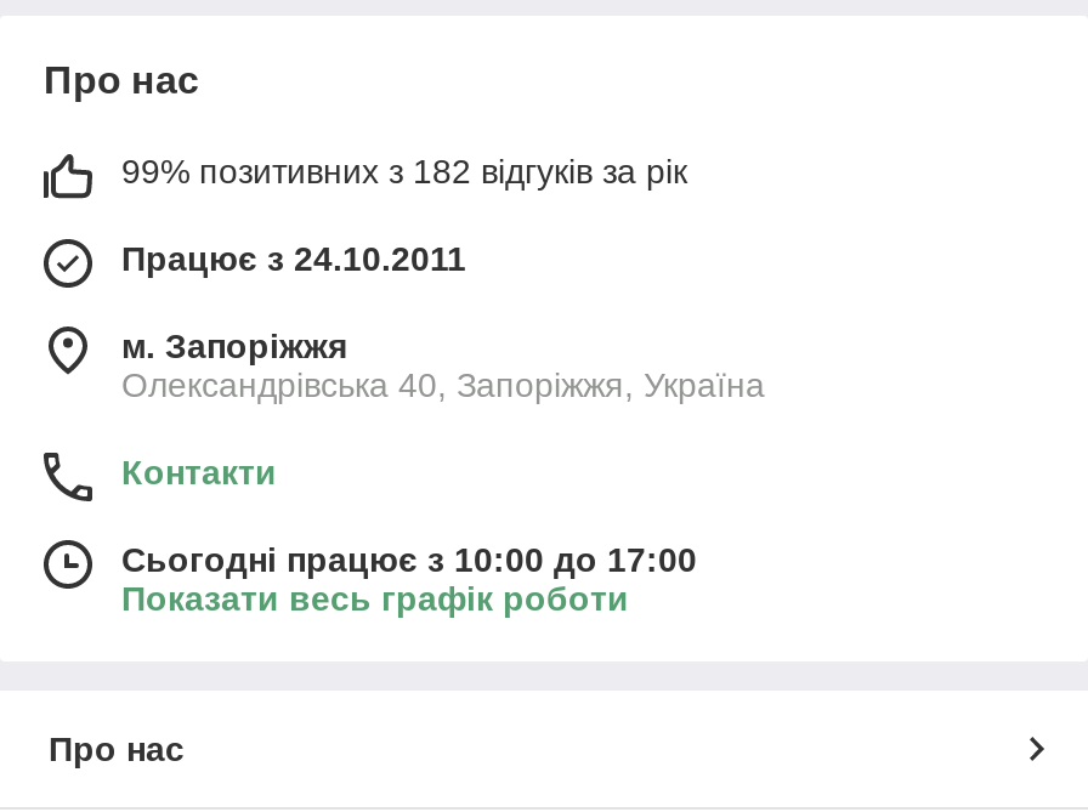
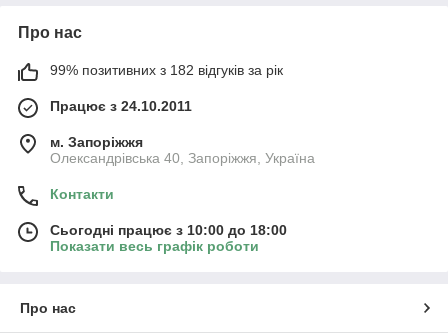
- Сьогодні працює з 10:00 до 17:00
+ Сьогодні працює з 10:00 до 18:00
